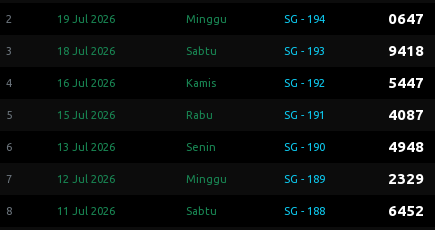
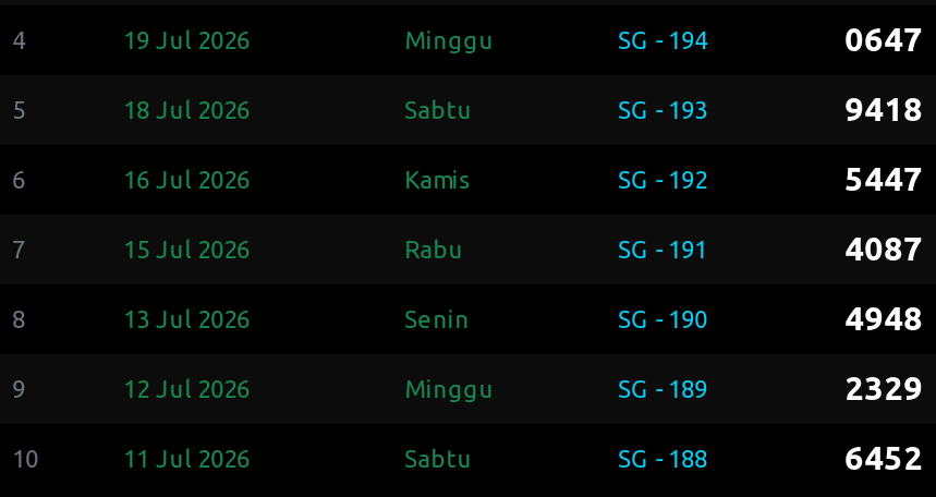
- 2
+ 4

- 3
+ 5

- 4
+ 6

- 5
+ 7

- 6
+ 8

- 7
+ 9

- 8
+ 10
